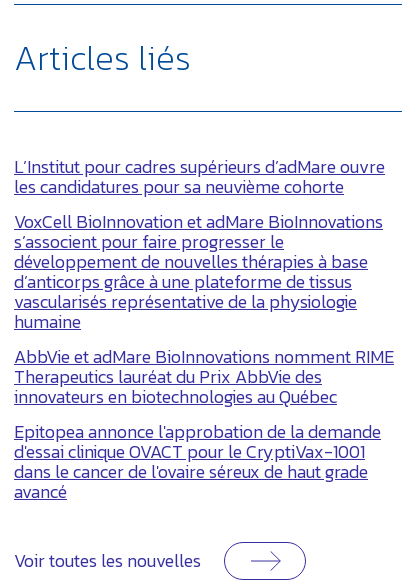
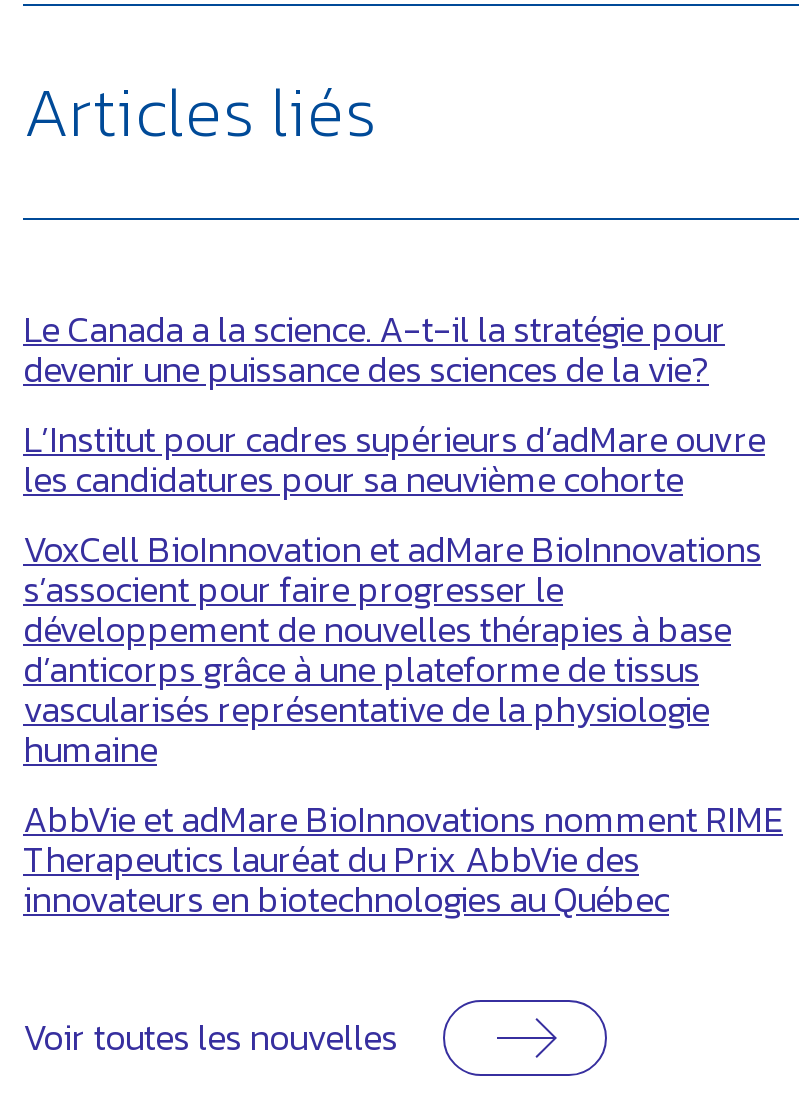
+ Le Canada a la science. A-t-il la stratégie pour
+ devenir une puissance des sciences de la vie?

moved down: L’Institut pour cadres supérieurs d’adMare ouvre | les candidatures pour sa neuvième cohorte | VoxCell BioInnovation et adMare BioInnovations | ... | Therapeutics lauréat du Prix AbbVie des | innovateurs en biotechnologies au Québec

- Epitopea annonce l'approbation de la demande
- d'essai clinique OVACT pour le CryptiVax-1001
- dans le cancer de l'ovaire séreux de haut grade
- avancé
